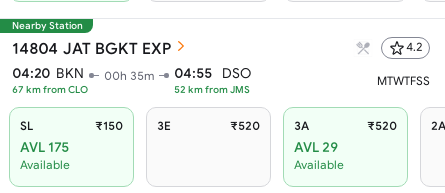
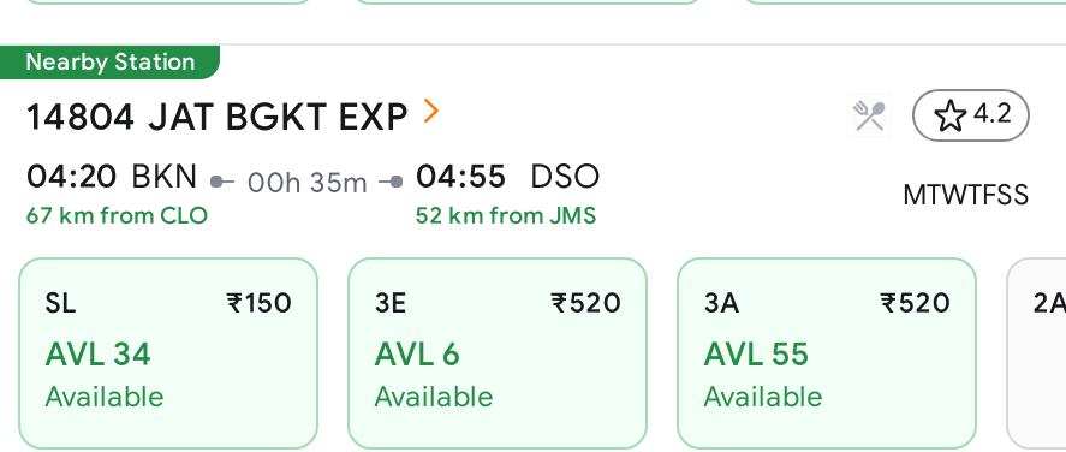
+ AVL 6
+ Available

- AVL 175
+ AVL 34

- AVL 29
+ AVL 55
